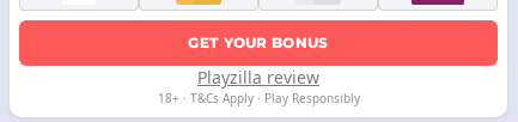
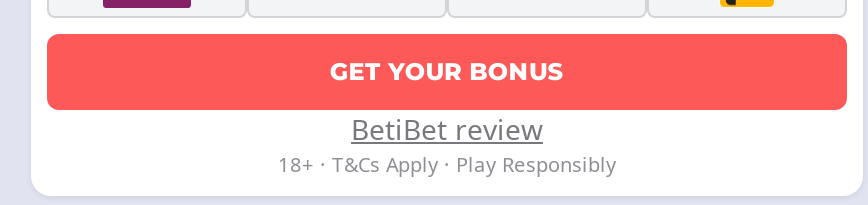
- Playzilla review
+ BetiBet review
